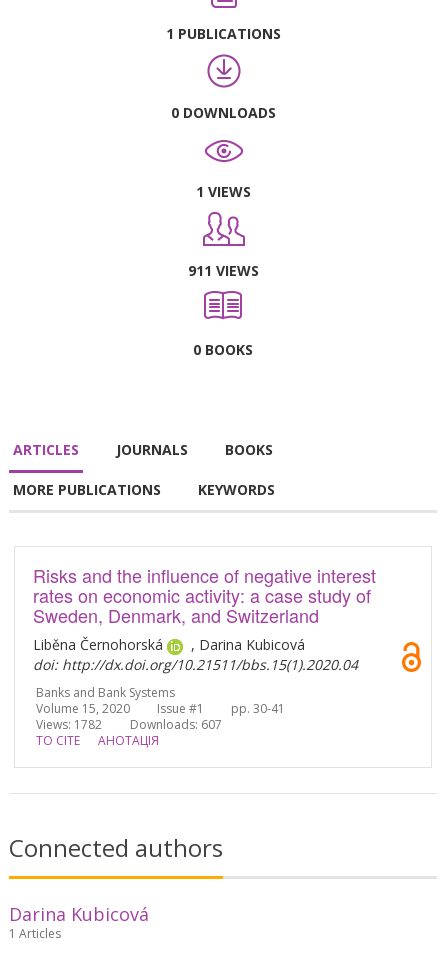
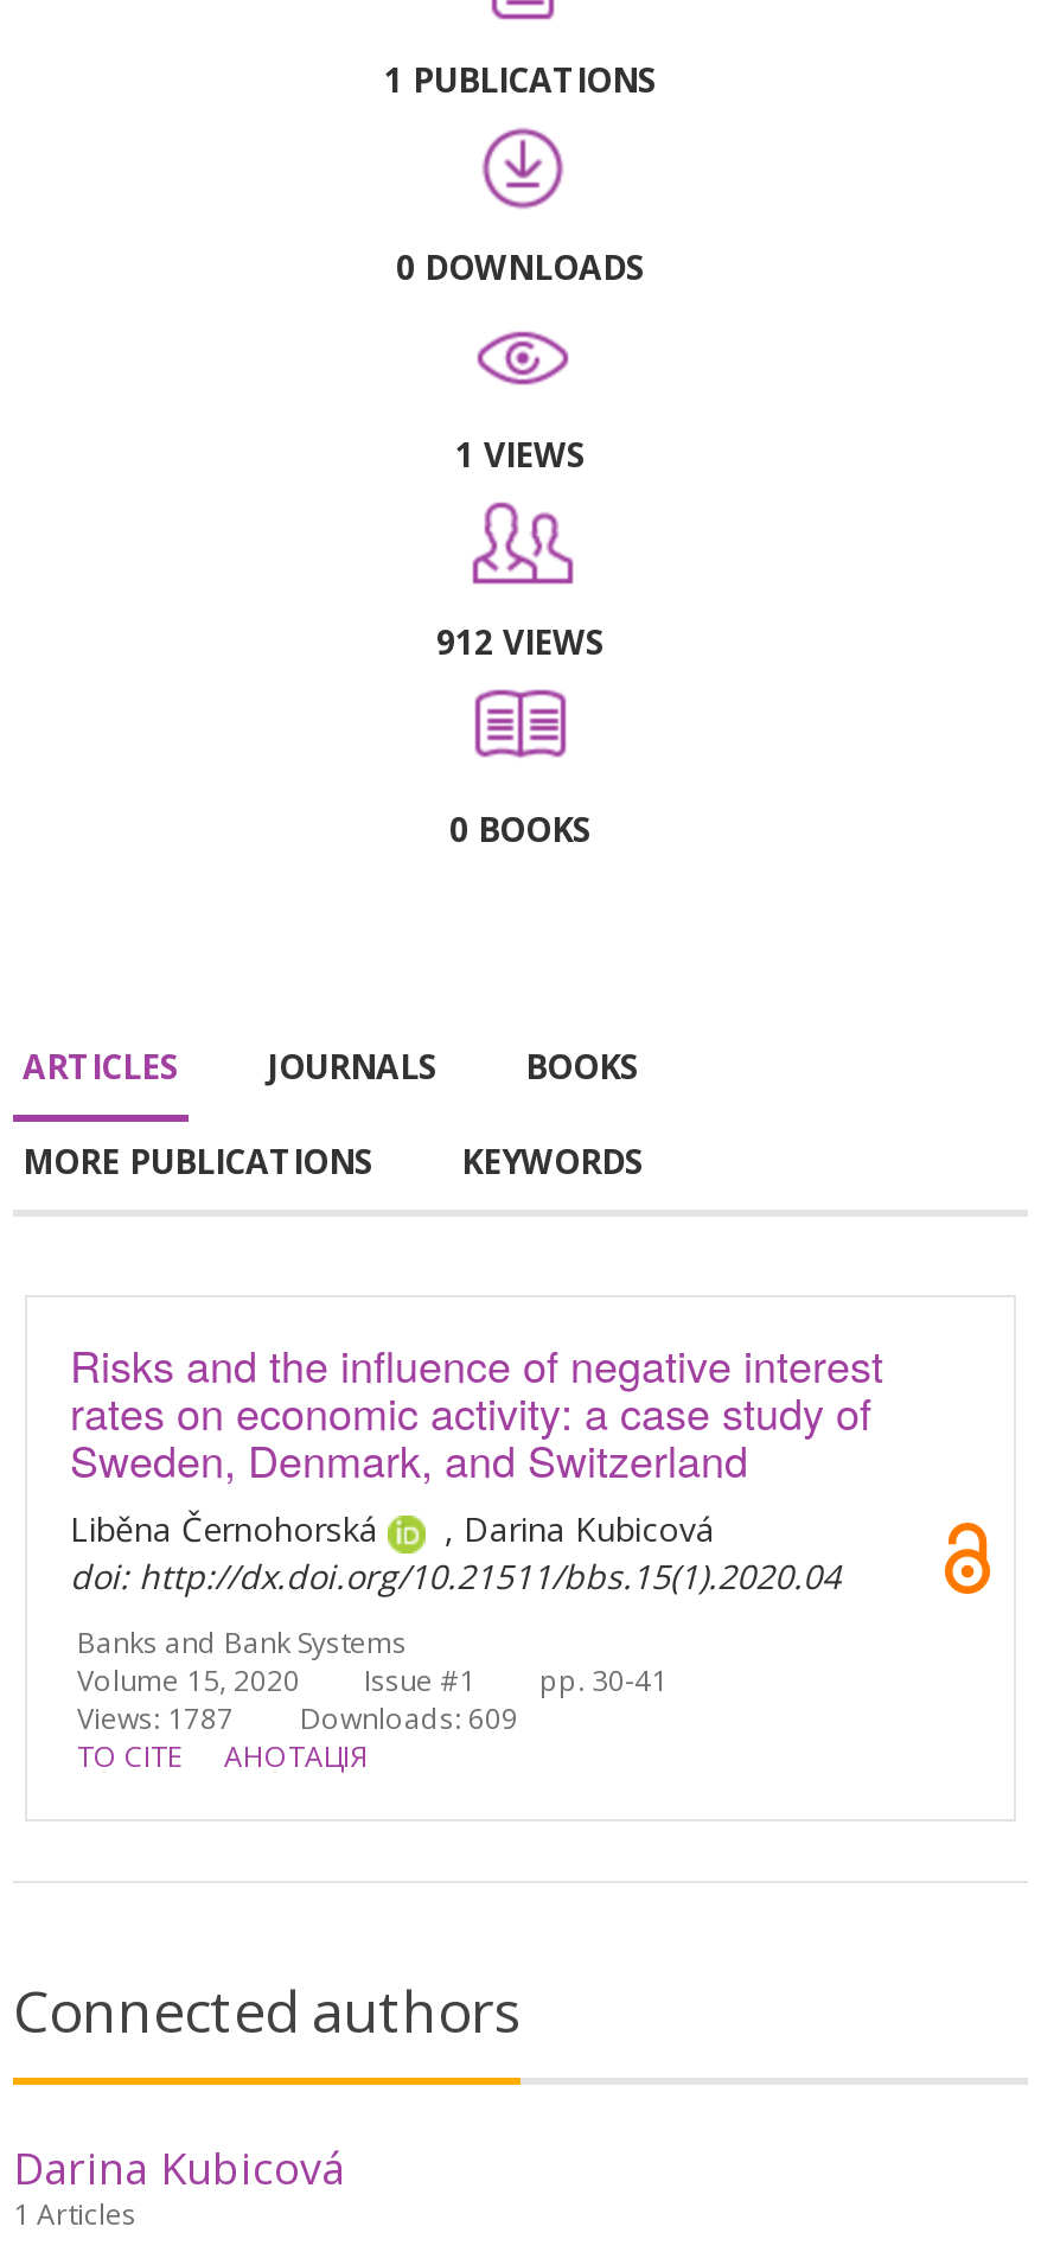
- 911 VIEWS
+ 912 VIEWS

- Views: 1782
+ Views: 1787

- Downloads: 607
+ Downloads: 609
